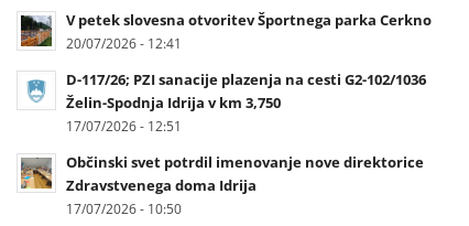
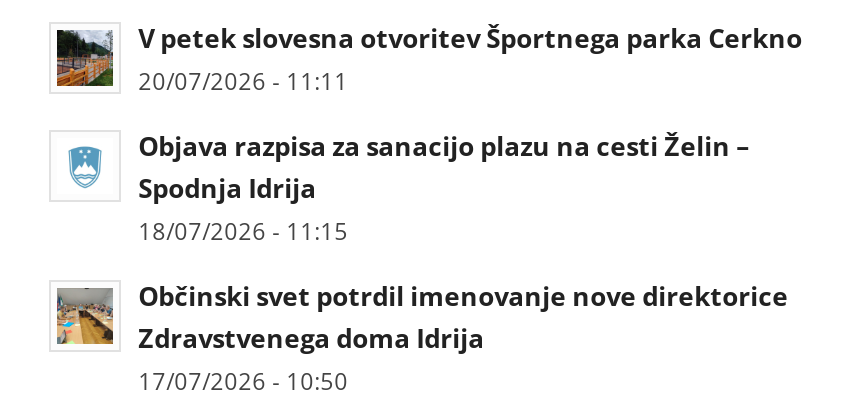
- 20/07/2026 - 12:41
+ 20/07/2026 - 11:11

- D-117/26; PZI sanacije plazenja na cesti G2-102/1036
- Želin-Spodnja Idrija v km 3,750
- 17/07/2026 - 12:51
+ Objava razpisa za sanacijo plazu na cesti Želin –
+ Spodnja Idrija
+ 18/07/2026 - 11:15
